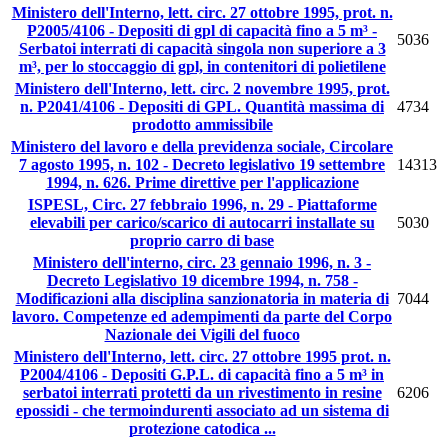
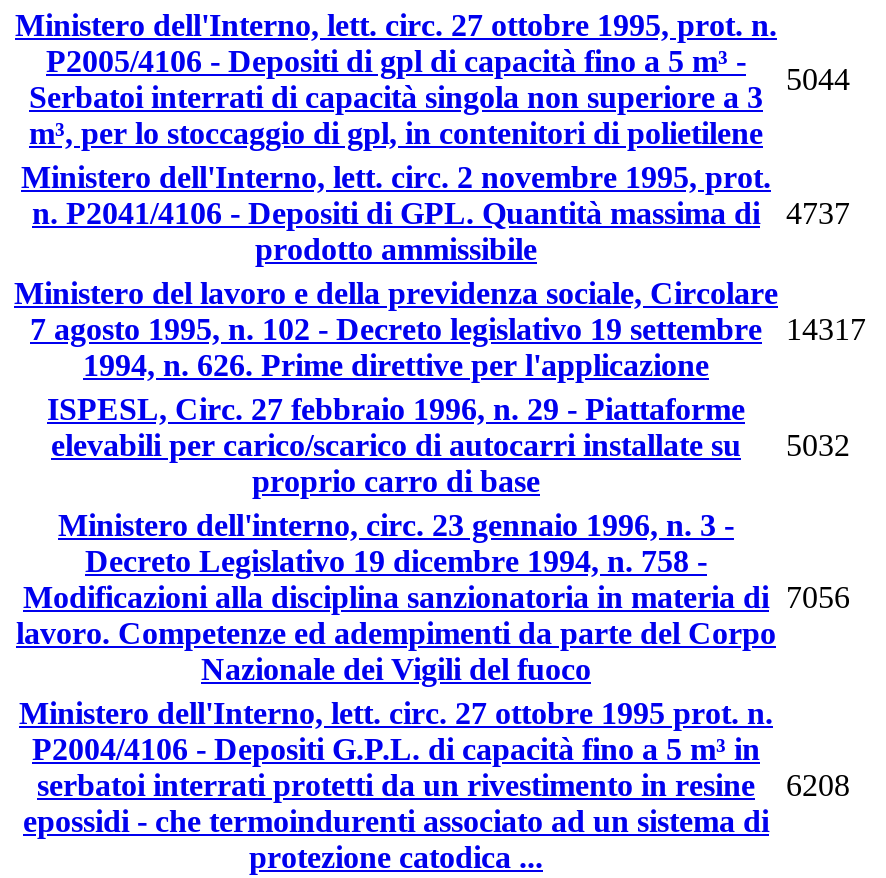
- 5036
+ 5044

- n. P2041/4106 - Depositi di GPL. Quantità massima di 4734
+ n. P2041/4106 - Depositi di GPL. Quantità massima di 4737

- 7 agosto 1995, n. 102 - Decreto legislativo 19 settembre 14313
+ 7 agosto 1995, n. 102 - Decreto legislativo 19 settembre 14317

- elevabili per carico/scarico di autocarri installate su 5030
+ elevabili per carico/scarico di autocarri installate su 5032

- Modificazioni alla disciplina sanzionatoria in materia di 7044
+ Modificazioni alla disciplina sanzionatoria in materia di 7056

- serbatoi interrati protetti da un rivestimento in resine 6206
+ serbatoi interrati protetti da un rivestimento in resine 6208
